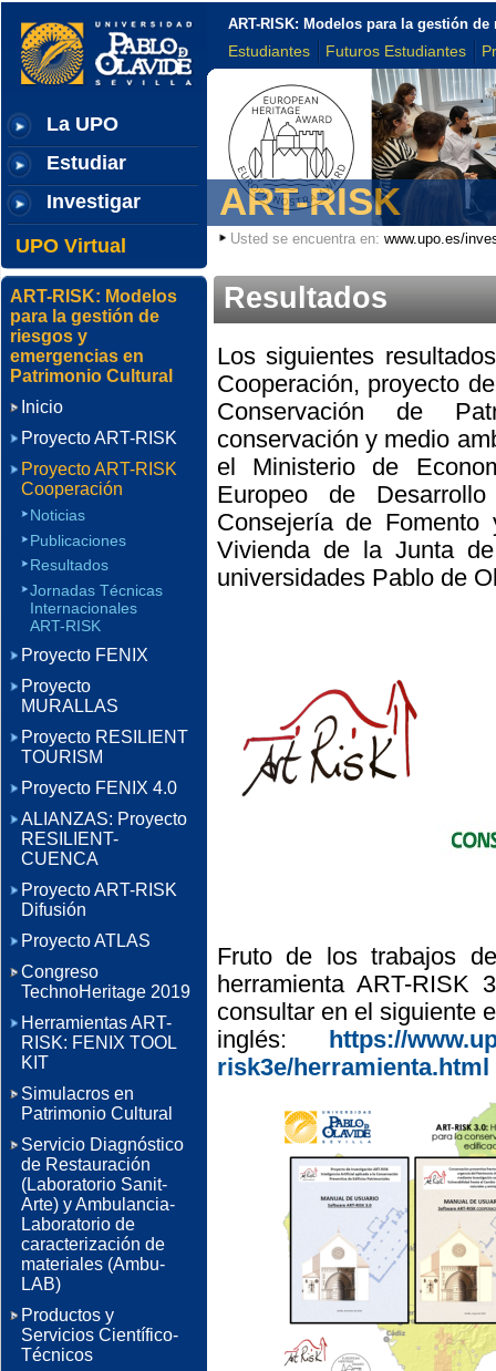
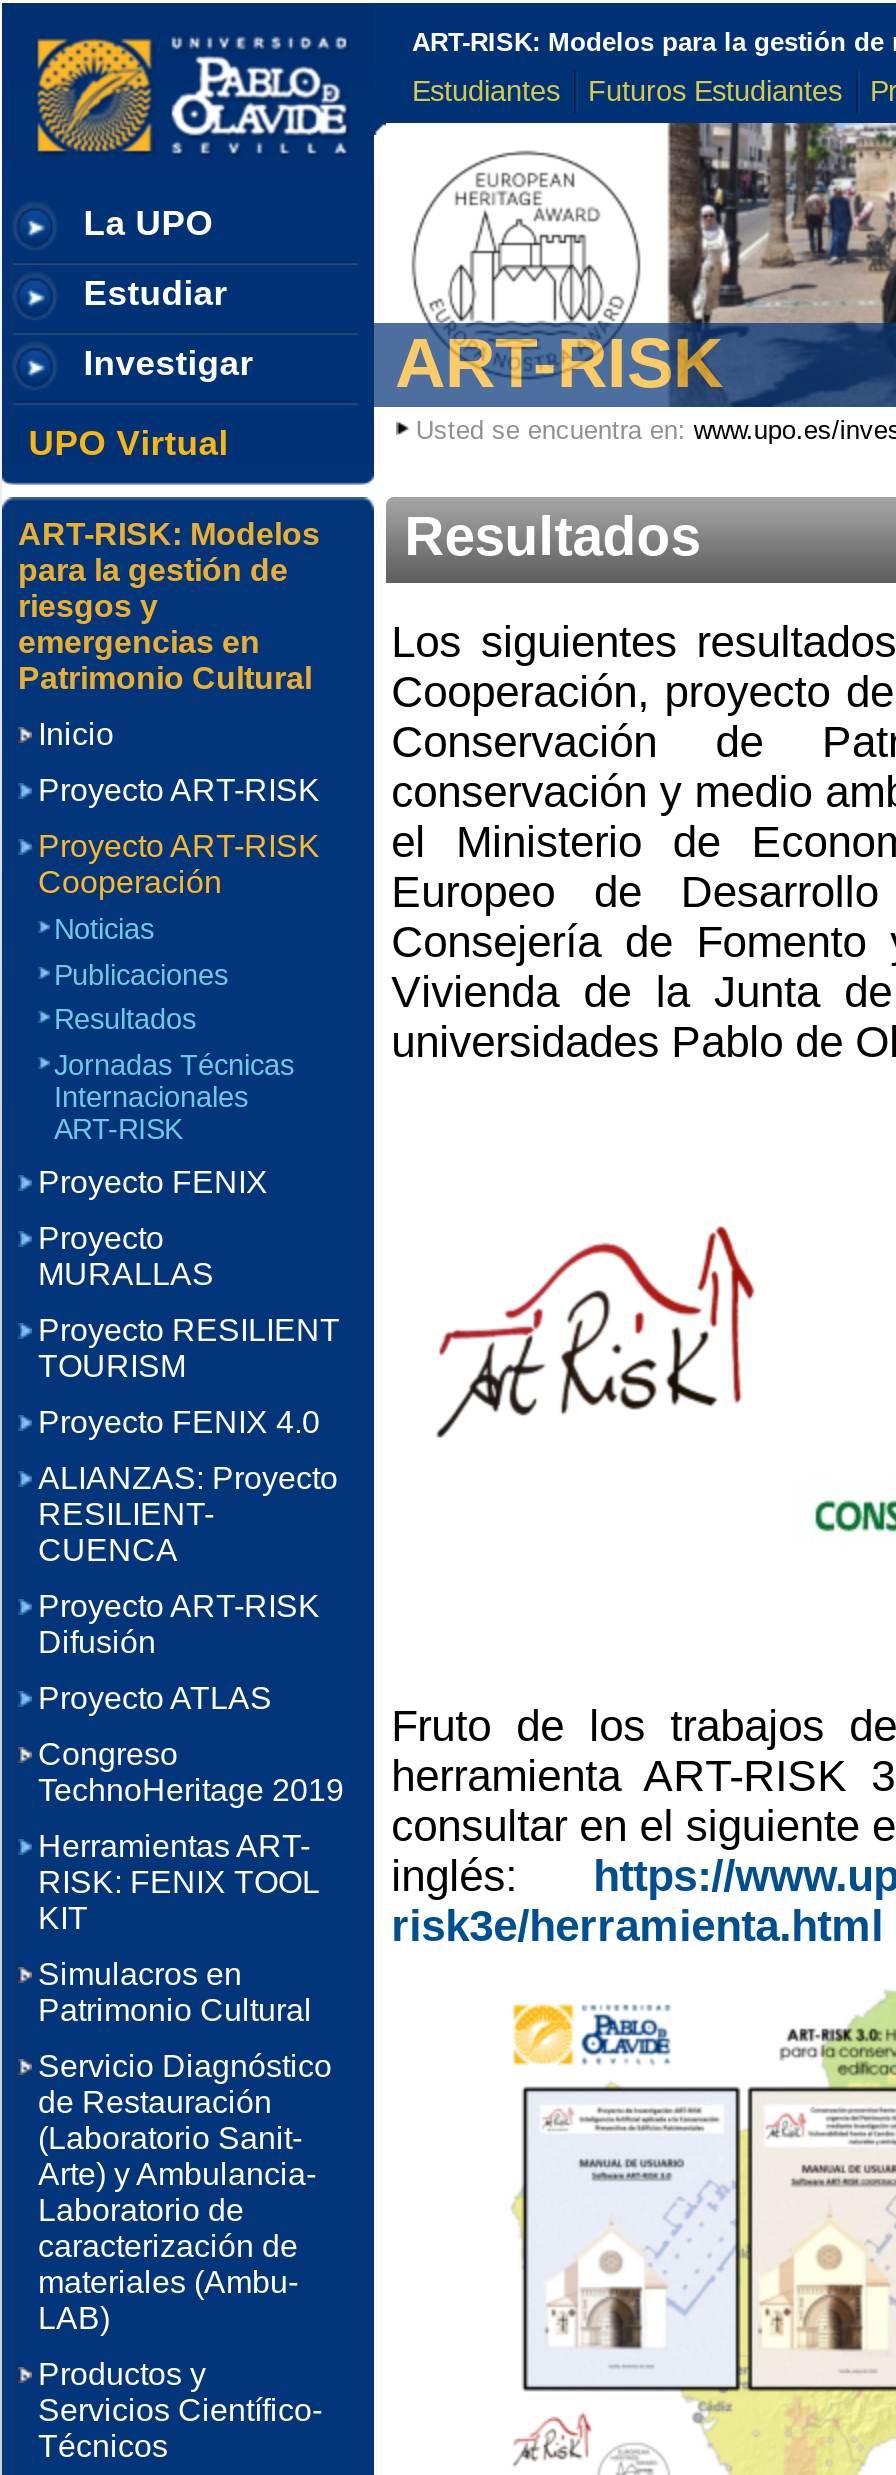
- [image]
+ [image]
